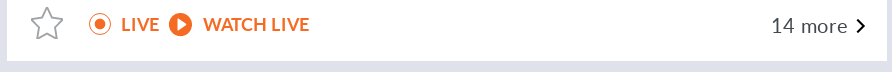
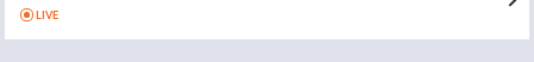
- WATCH LIVE
- 14 more
